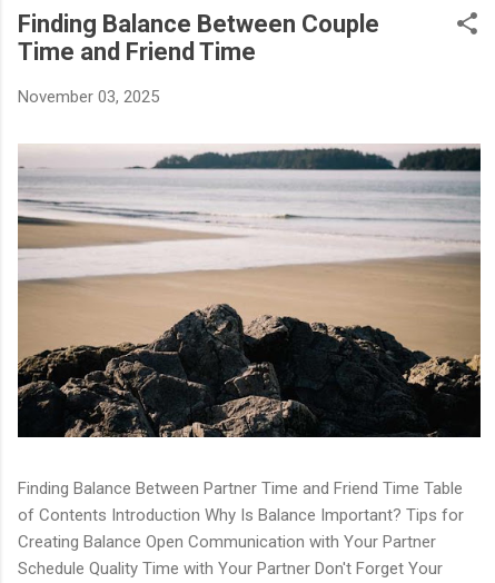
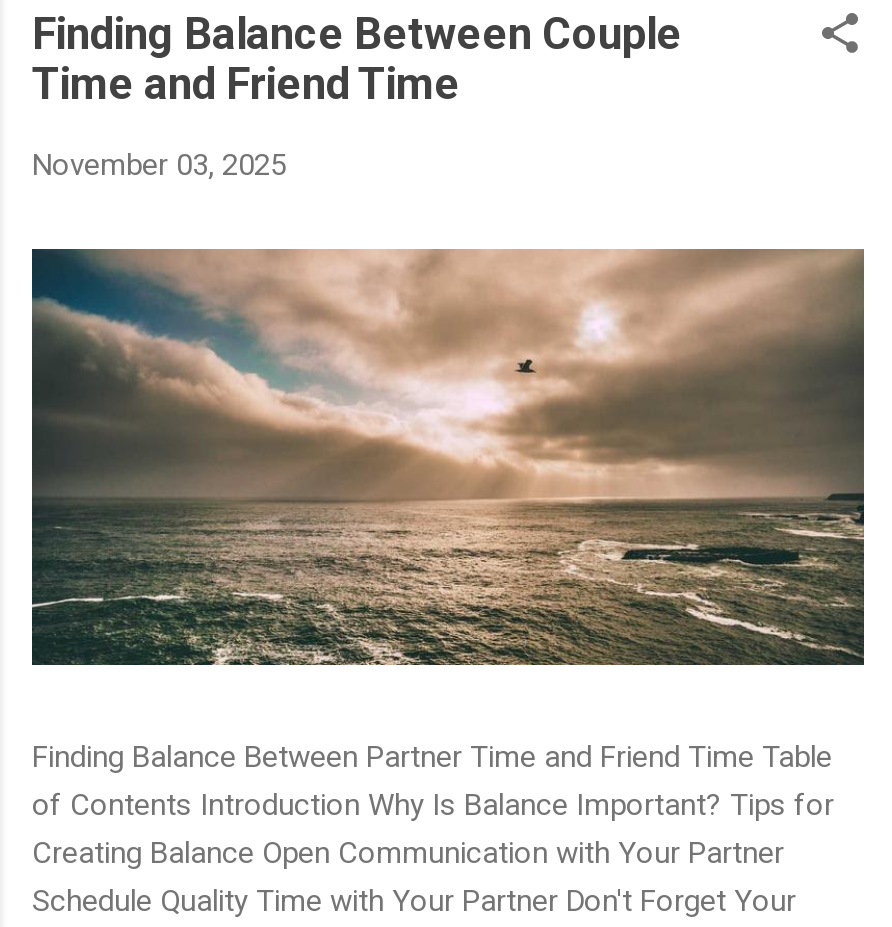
- [image]
+ [image]
